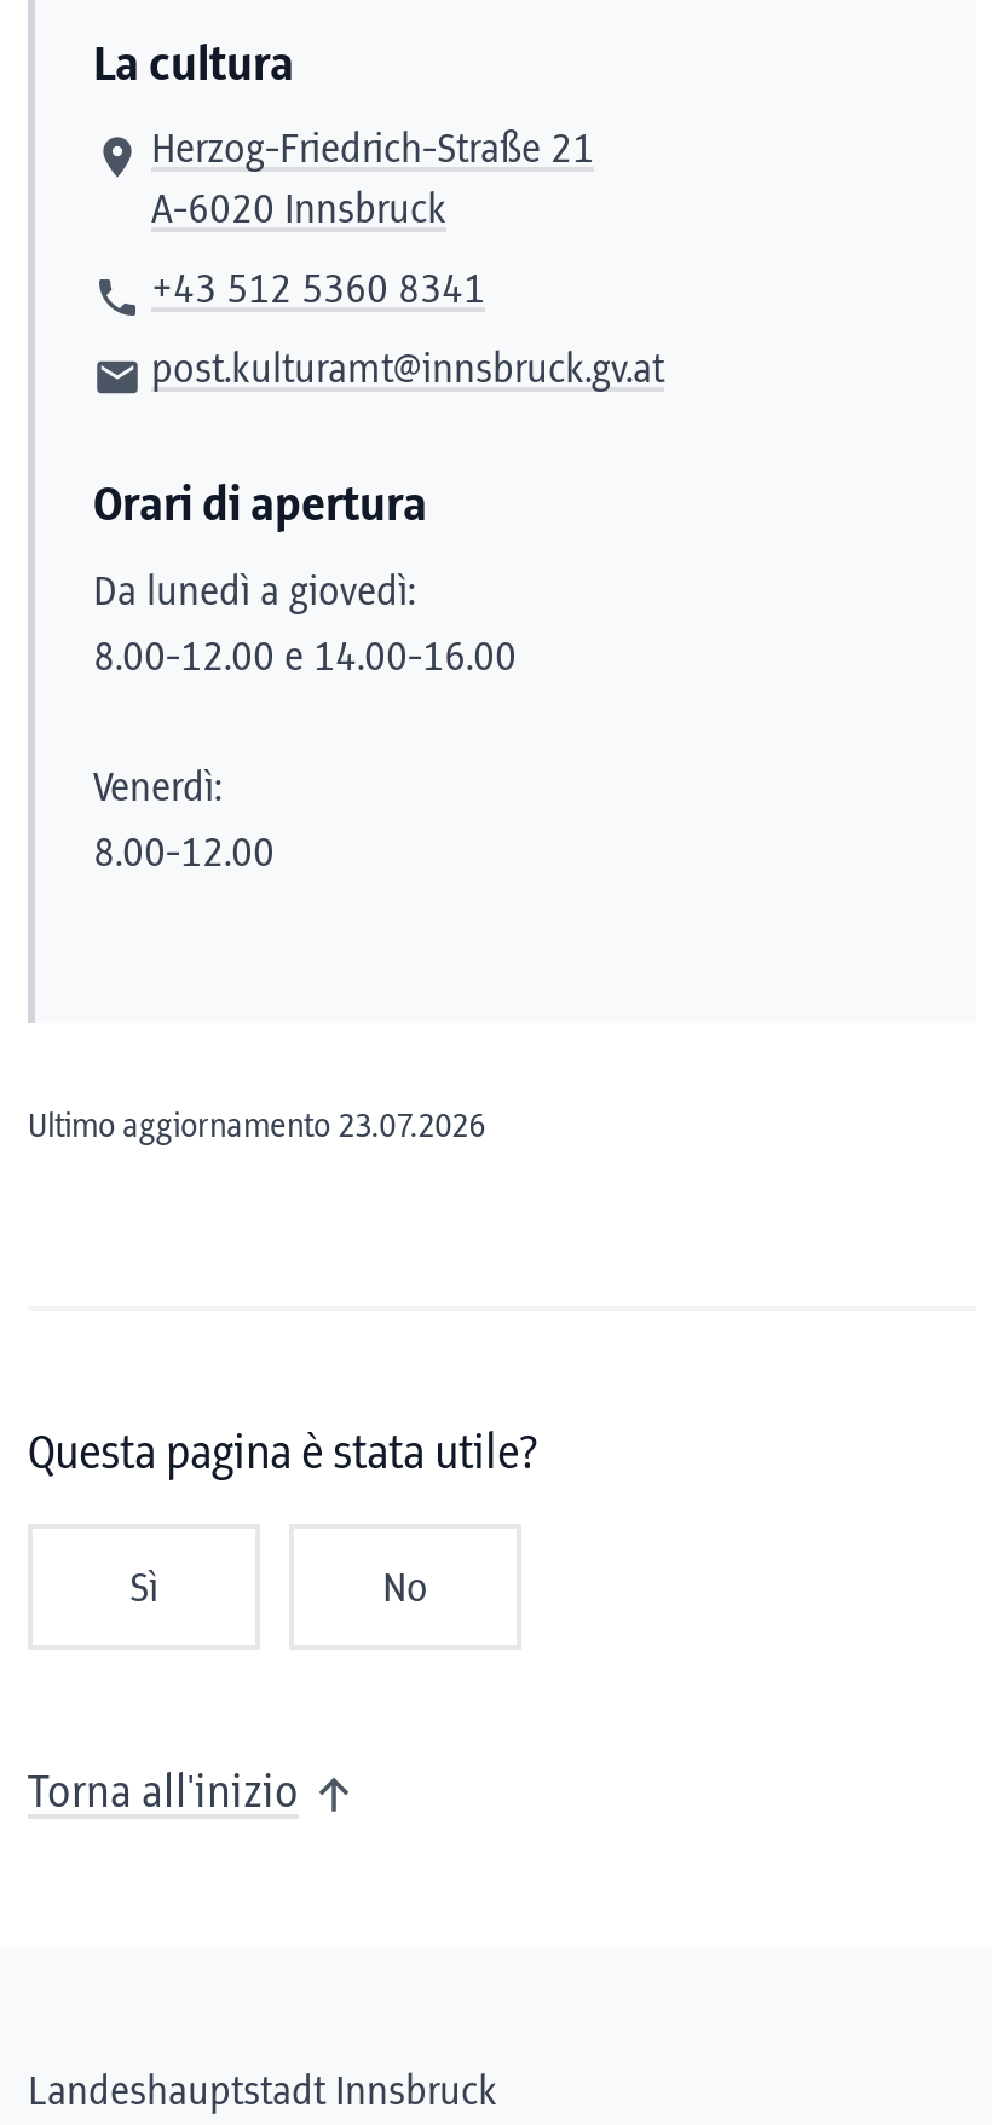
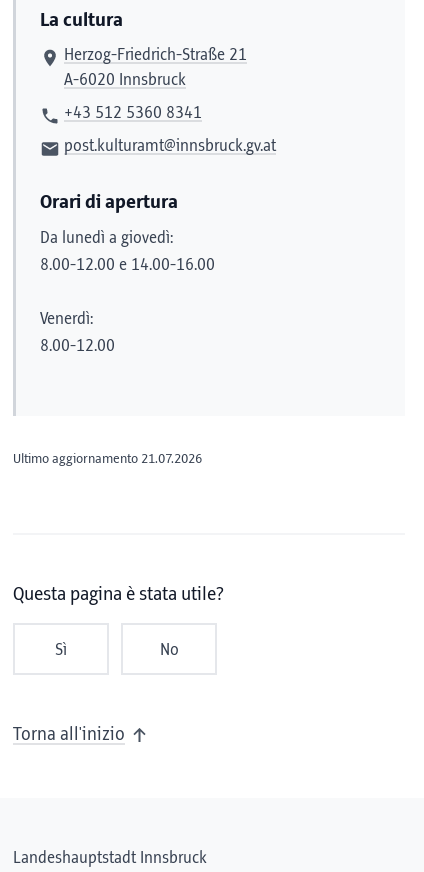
- Ultimo aggiornamento 23.07.2026
+ Ultimo aggiornamento 21.07.2026
